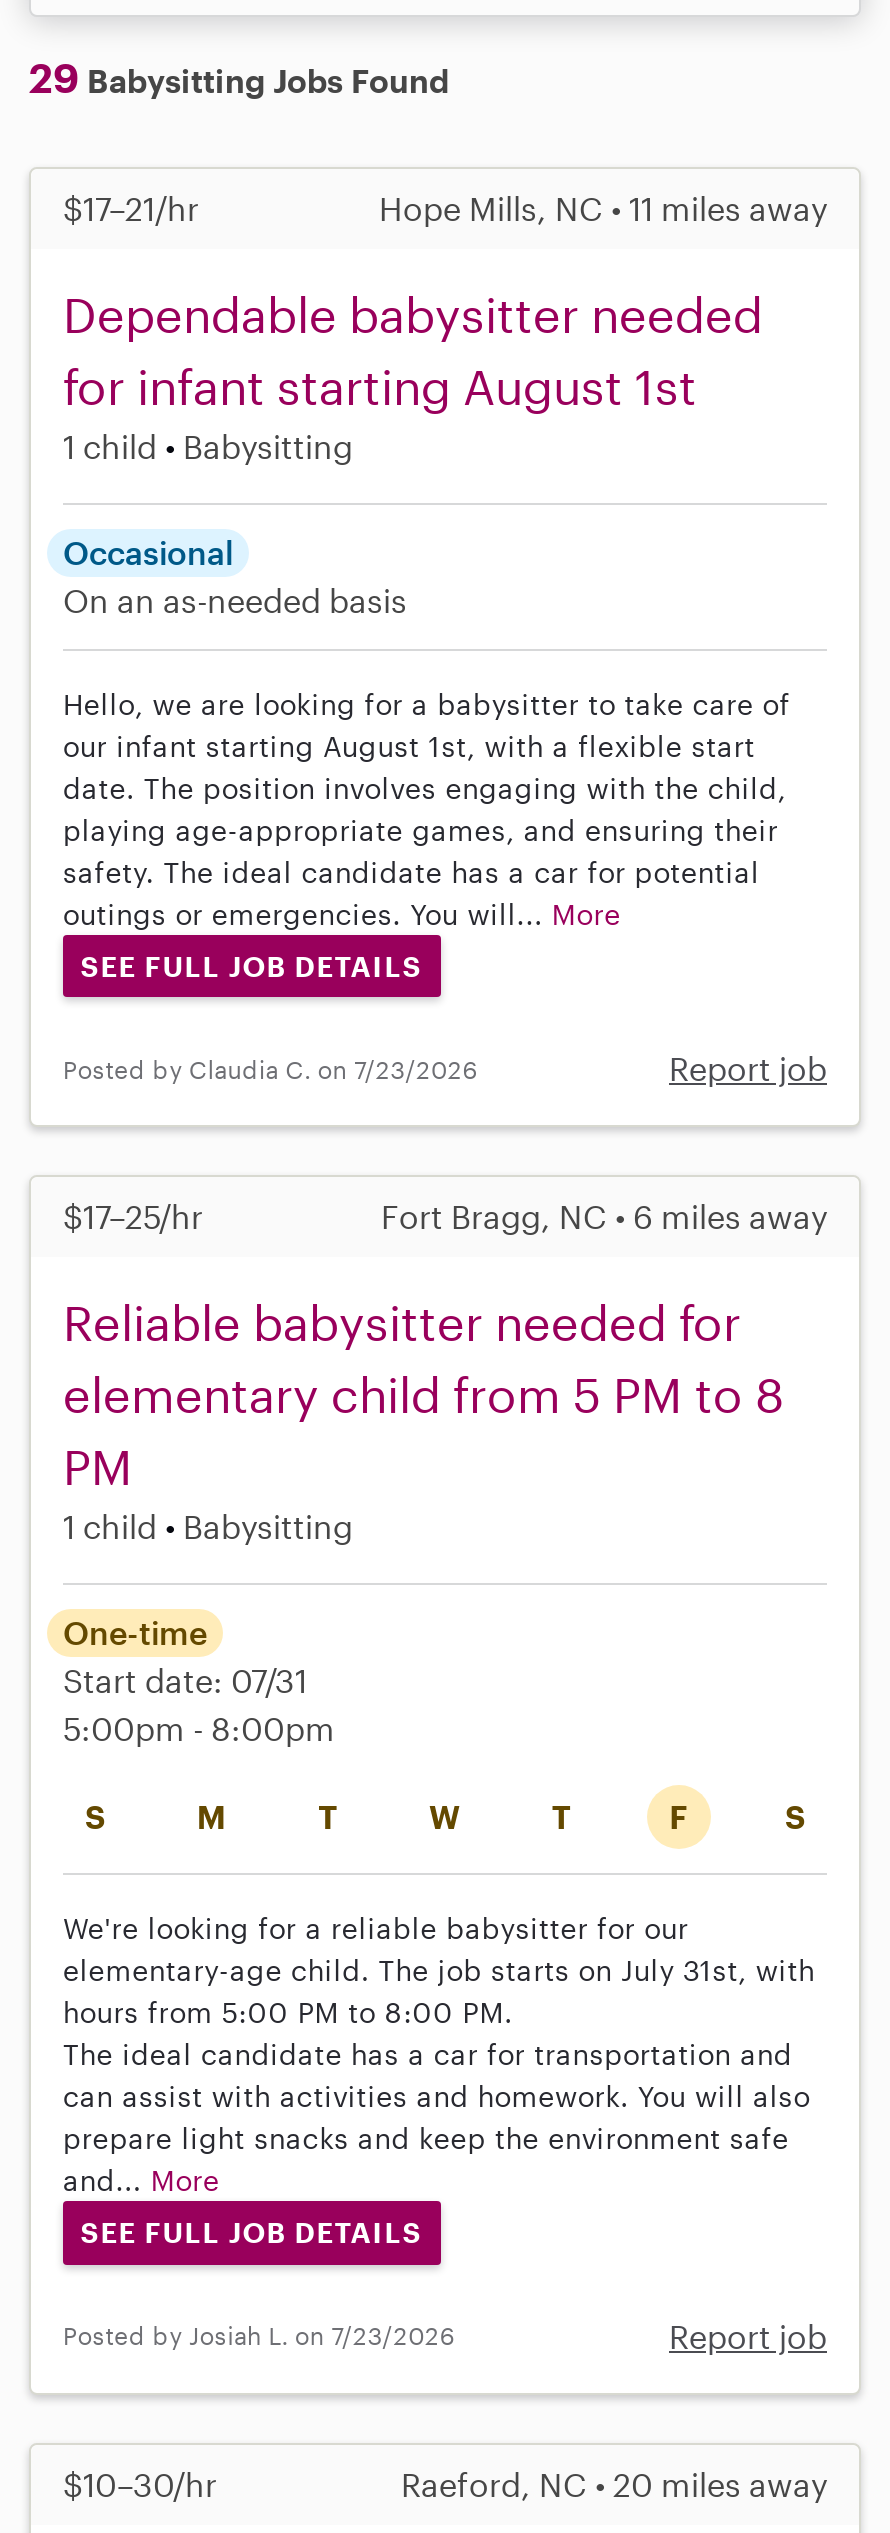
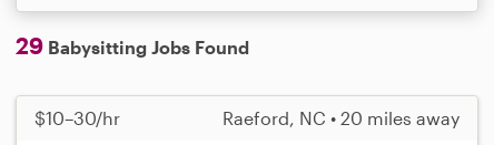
- $17–21/hr
- Hope Mills, NC • 11 miles away
- Dependable babysitter needed
- for infant starting August 1st
- 1 child
- Babysitting
- Occasional
- On an as-needed basis
- Hello, we are looking for a babysitter to take care of
- our infant starting August 1st, with a flexible start
- date. The position involves engaging with the child,
- playing age-appropriate games, and ensuring their
- safety. The ideal candidate has a car for potential
- outings or emergencies. You will... More
- SEE FULL JOB DETAILS
- Posted by Claudia C. on 7/23/2026
- Report job

- $17–25/hr
- Fort Bragg, NC • 6 miles away
- Reliable babysitter needed for
- elementary child from 5 PM to 8
- PM
- 1 child
- Babysitting

- One-time
- Start date: 07/31
- 5:00pm - 8:00pm

- S
- M
- T
- W
- T
- F
- S

- We're looking for a reliable babysitter for our
- elementary-age child. The job starts on July 31st, with
- hours from 5:00 PM to 8:00 PM.
- The ideal candidate has a car for transportation and
- can assist with activities and homework. You will also
- prepare light snacks and keep the environment safe
- and... More
- SEE FULL JOB DETAILS
- Posted by Josiah L. on 7/23/2026
- Report job
